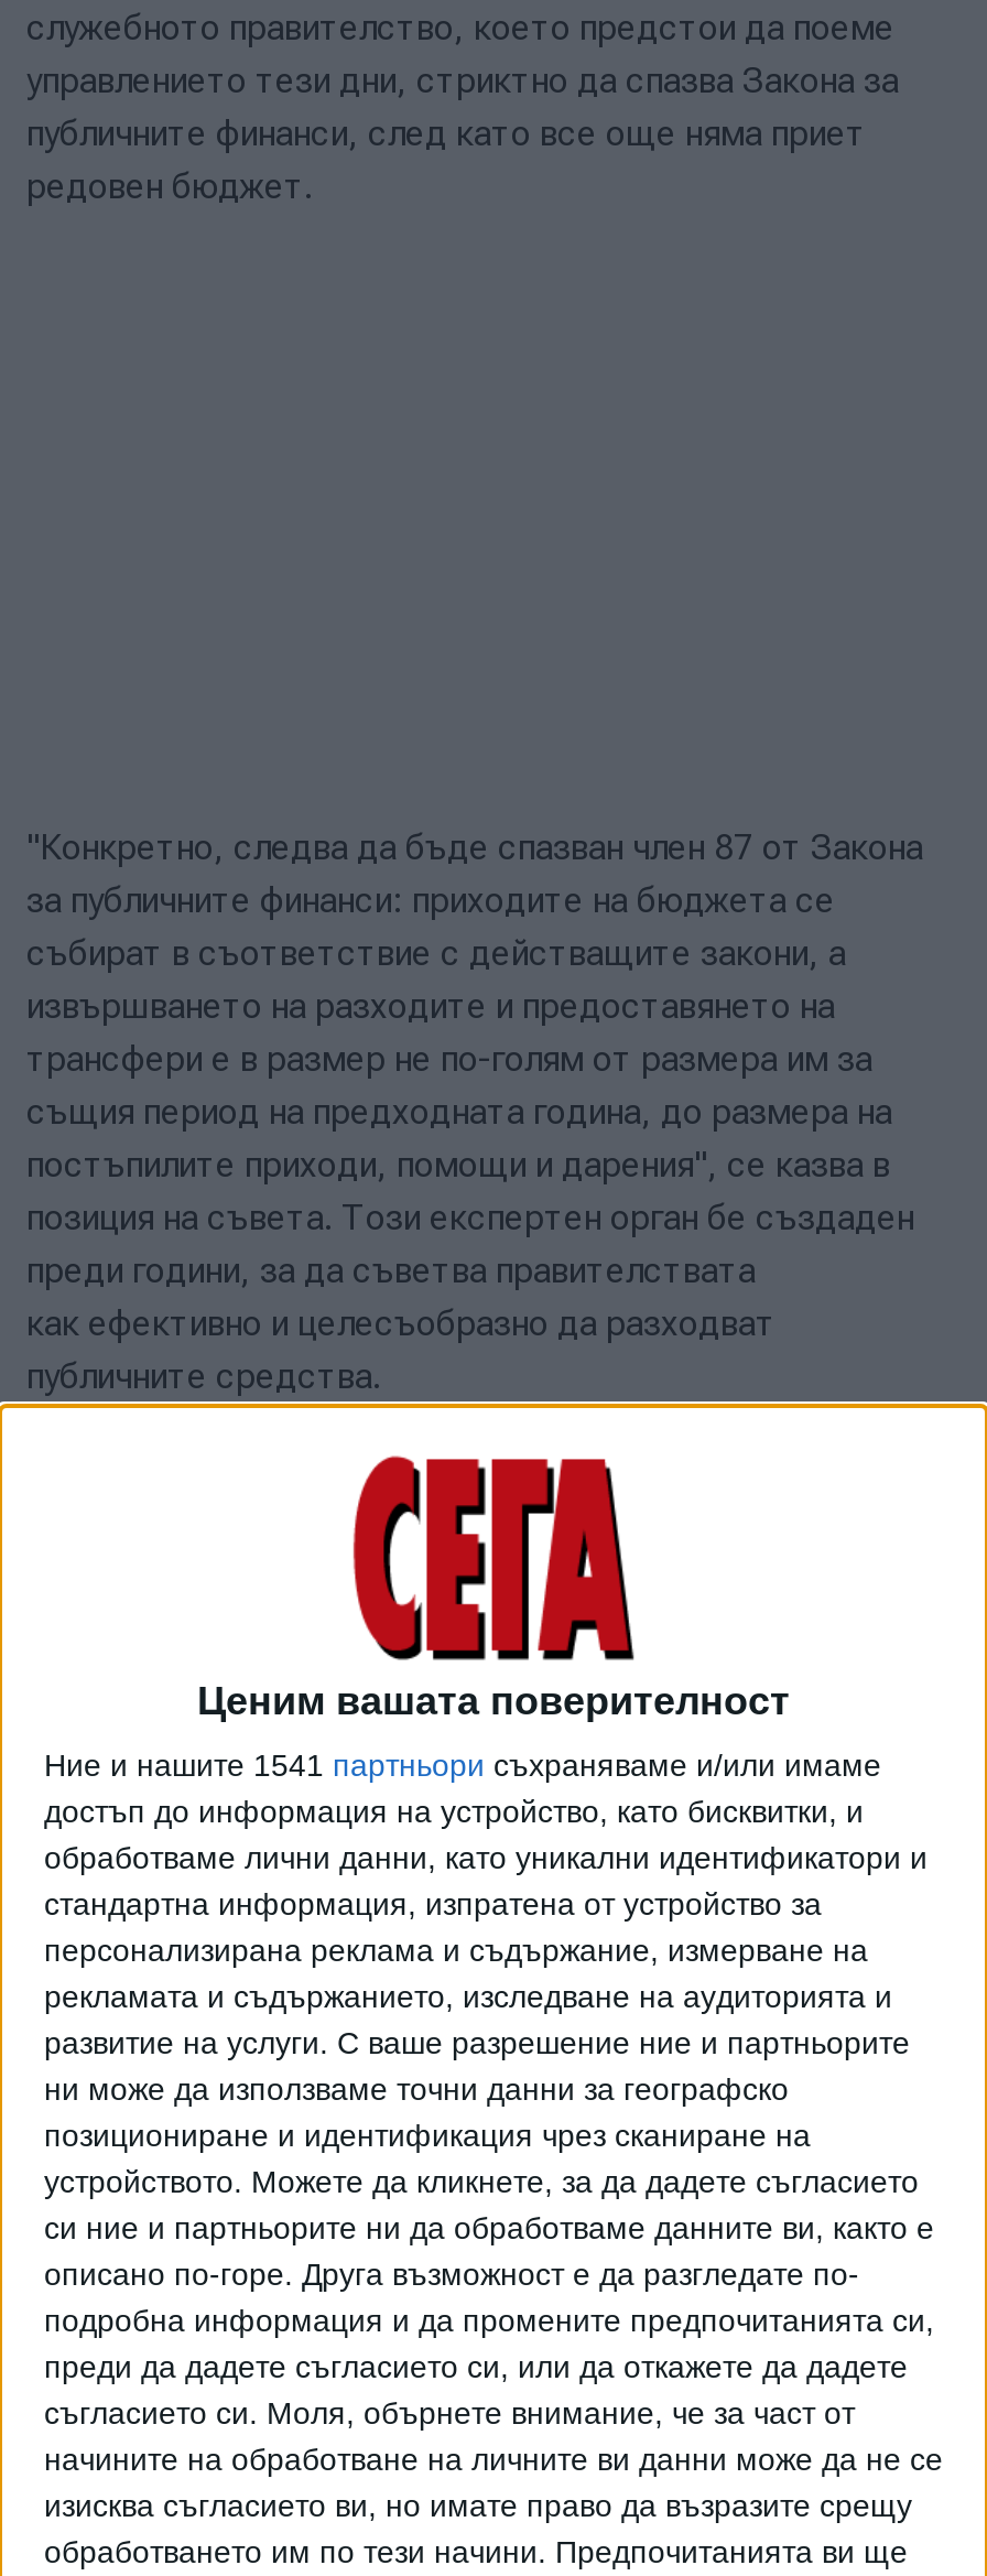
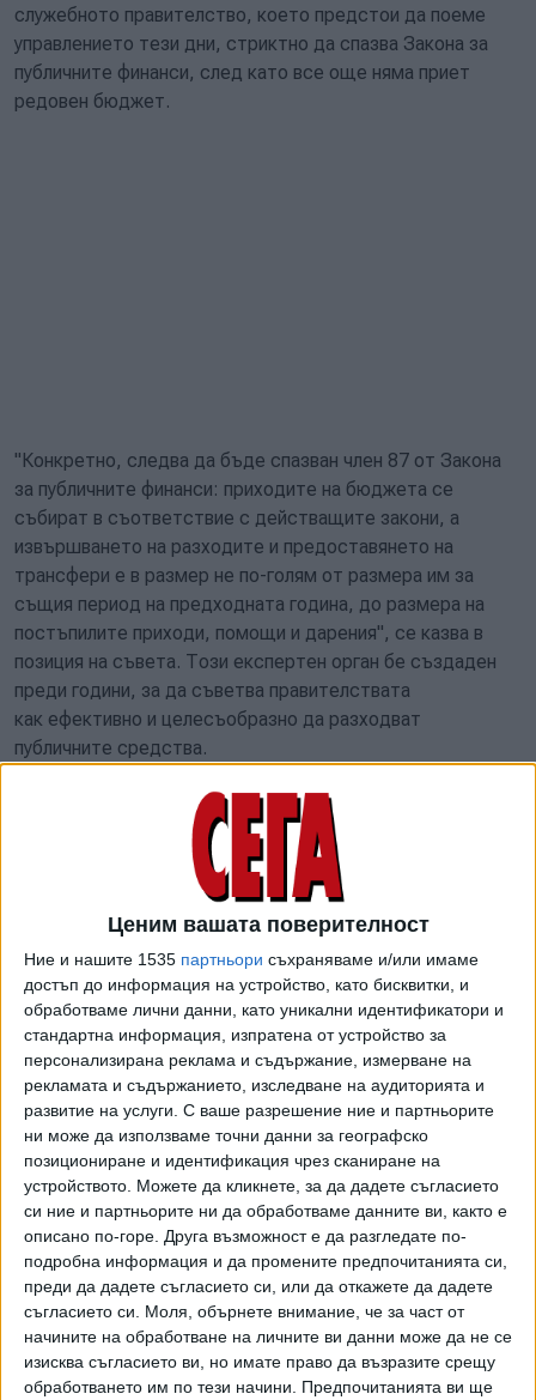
- Ние и нашите 1541 партньори съхраняваме и/или имаме
+ Ние и нашите 1535 партньори съхраняваме и/или имаме
